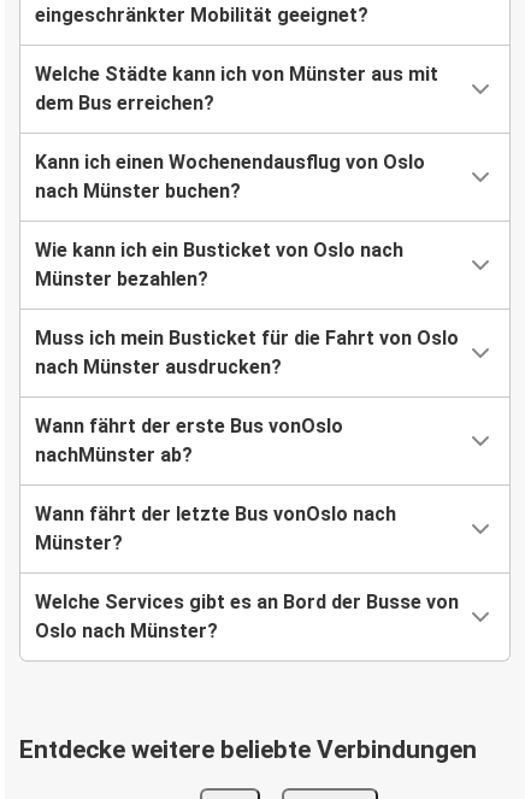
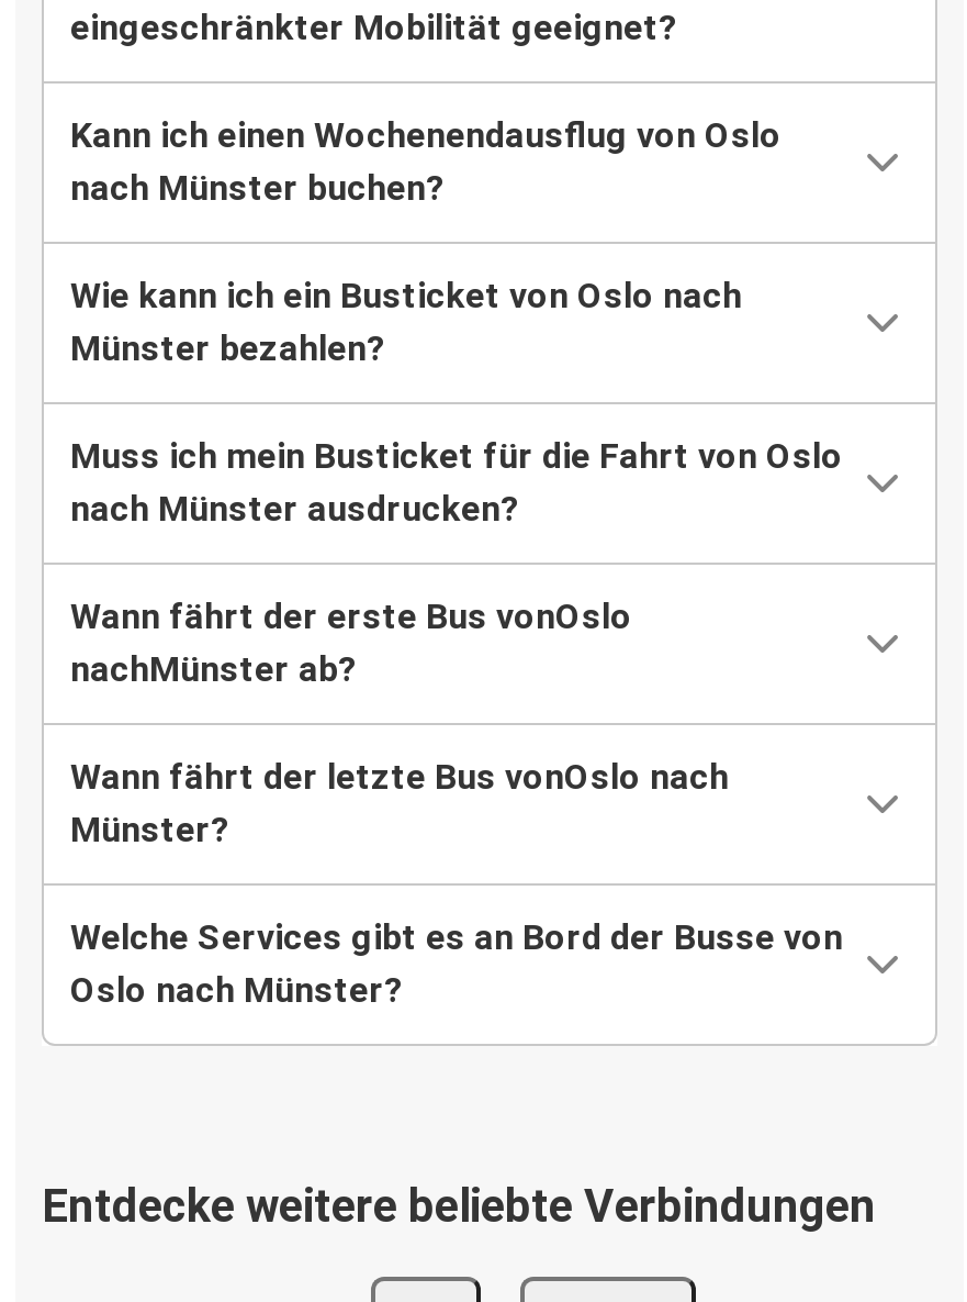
- Welche Städte kann ich von Münster aus mit
- dem Bus erreichen?
